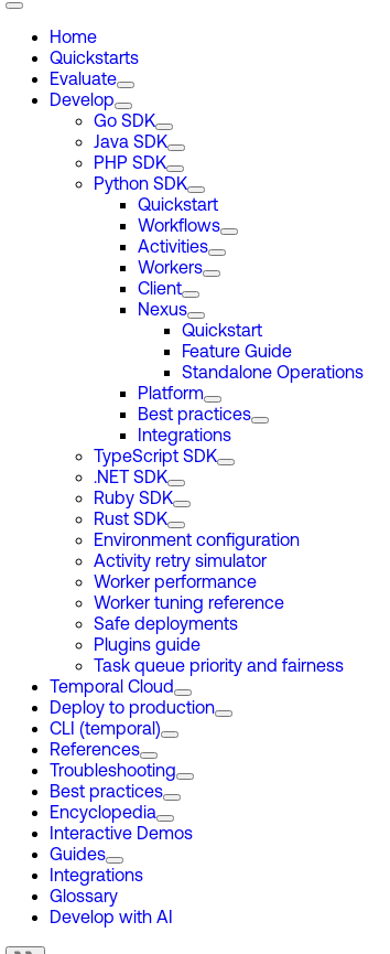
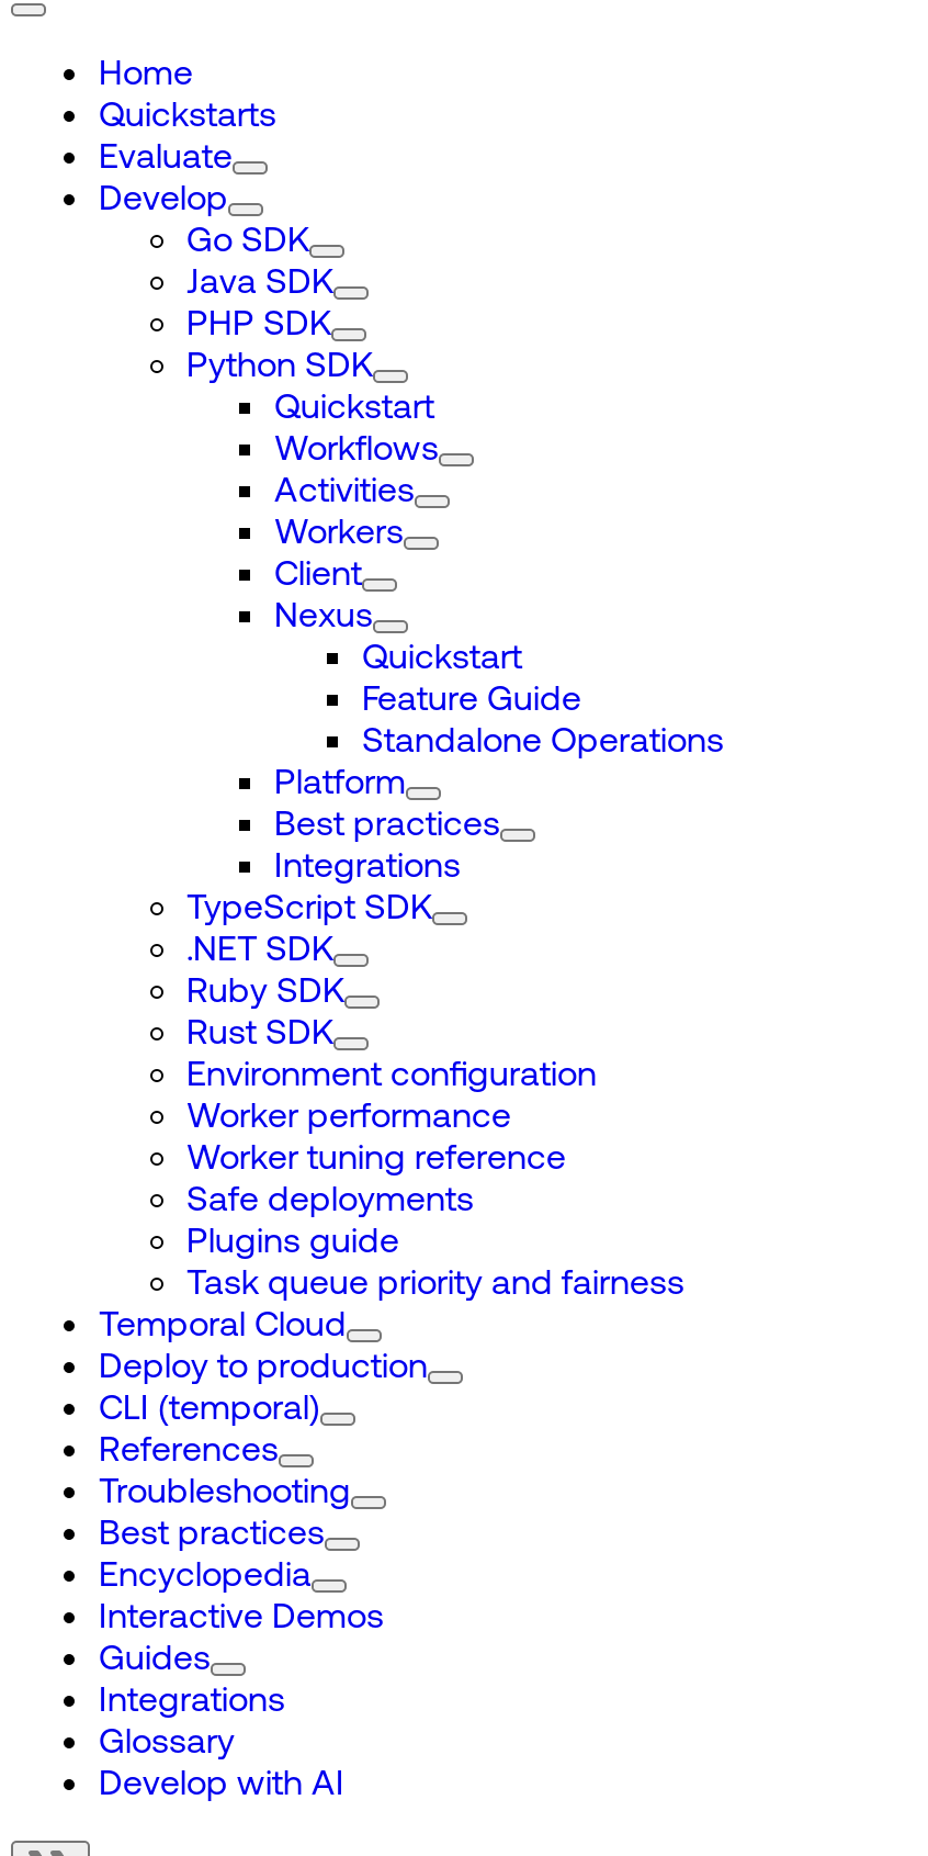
- Activity retry simulator
